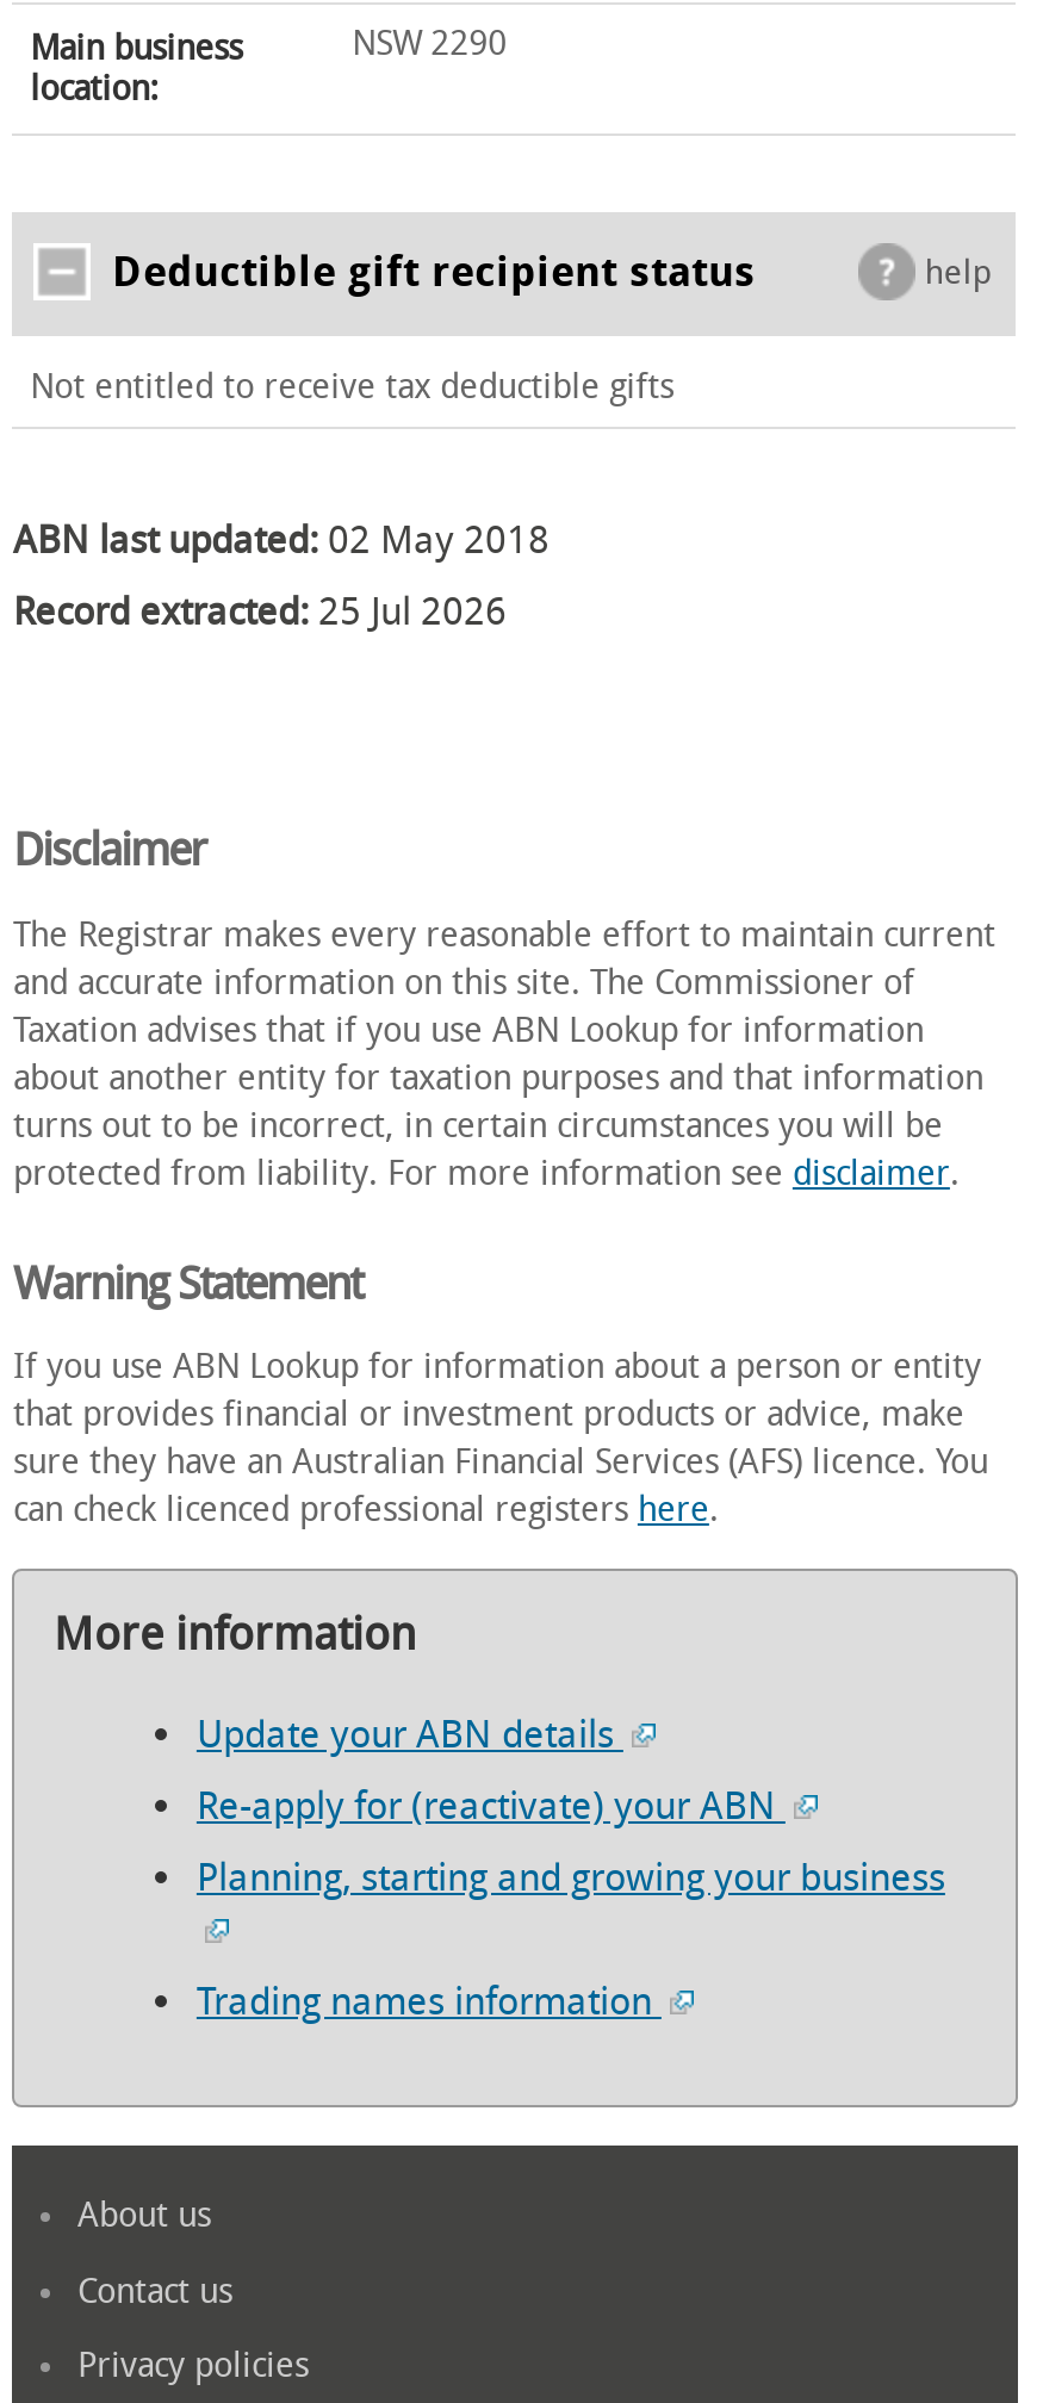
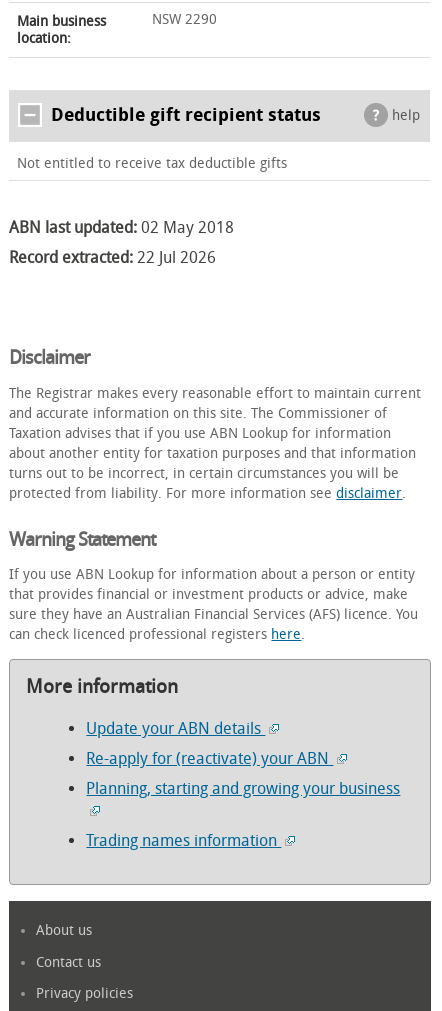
- Record extracted: 25 Jul 2026
+ Record extracted: 22 Jul 2026
